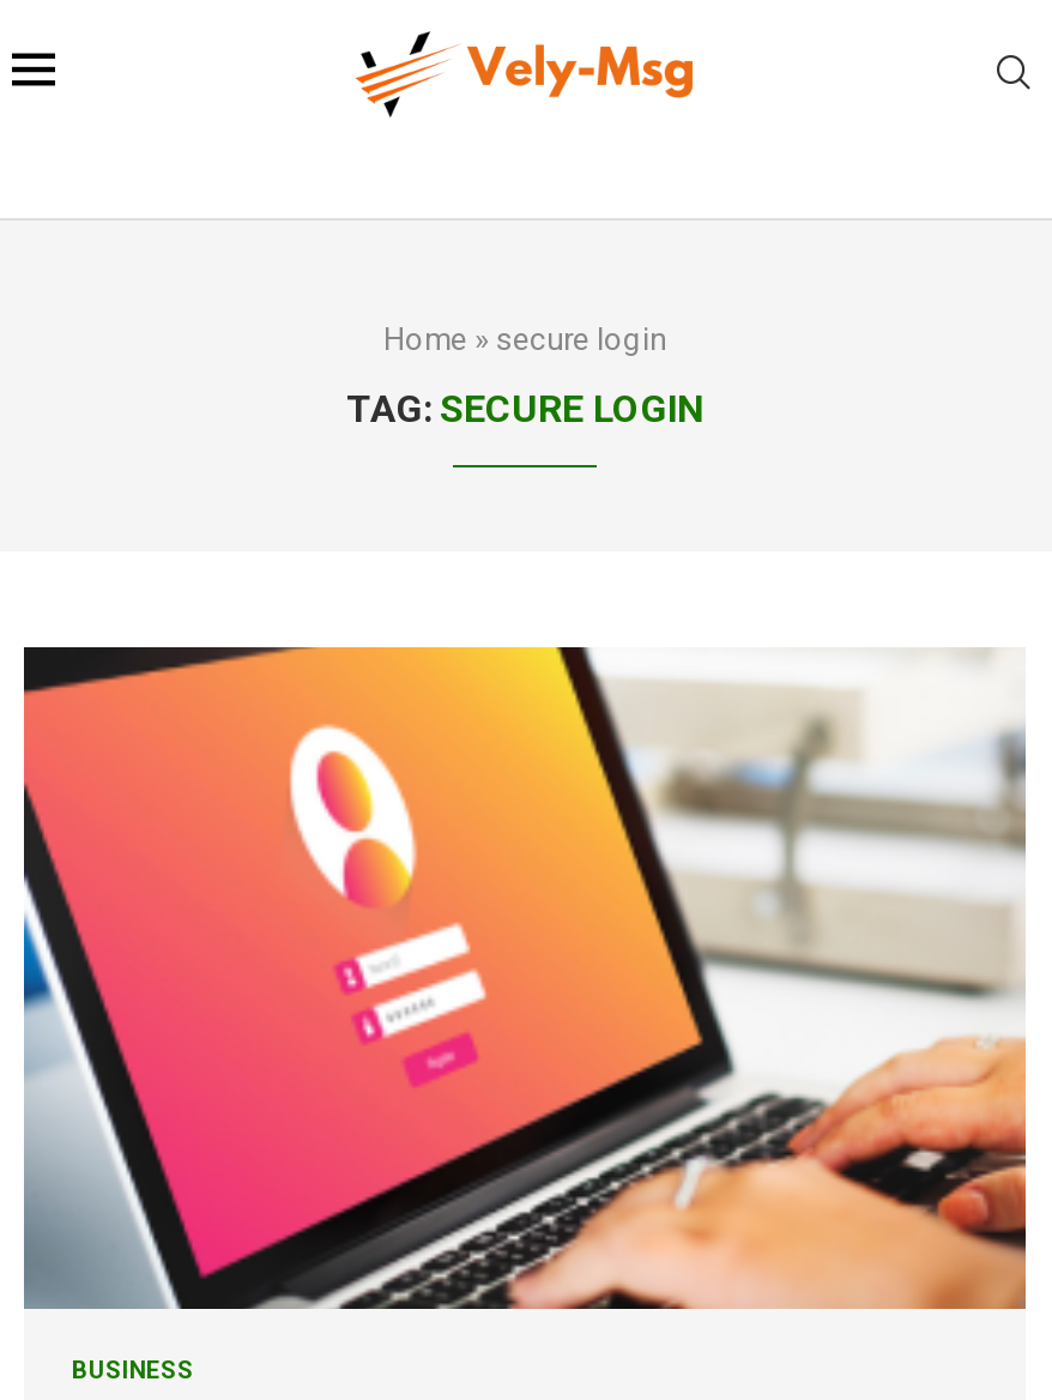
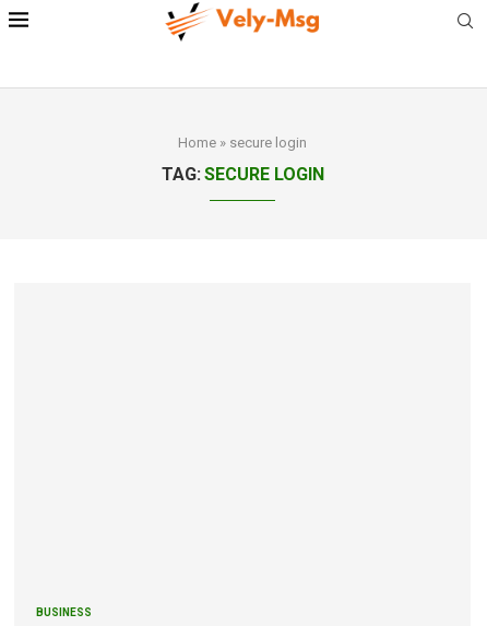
- [image]
